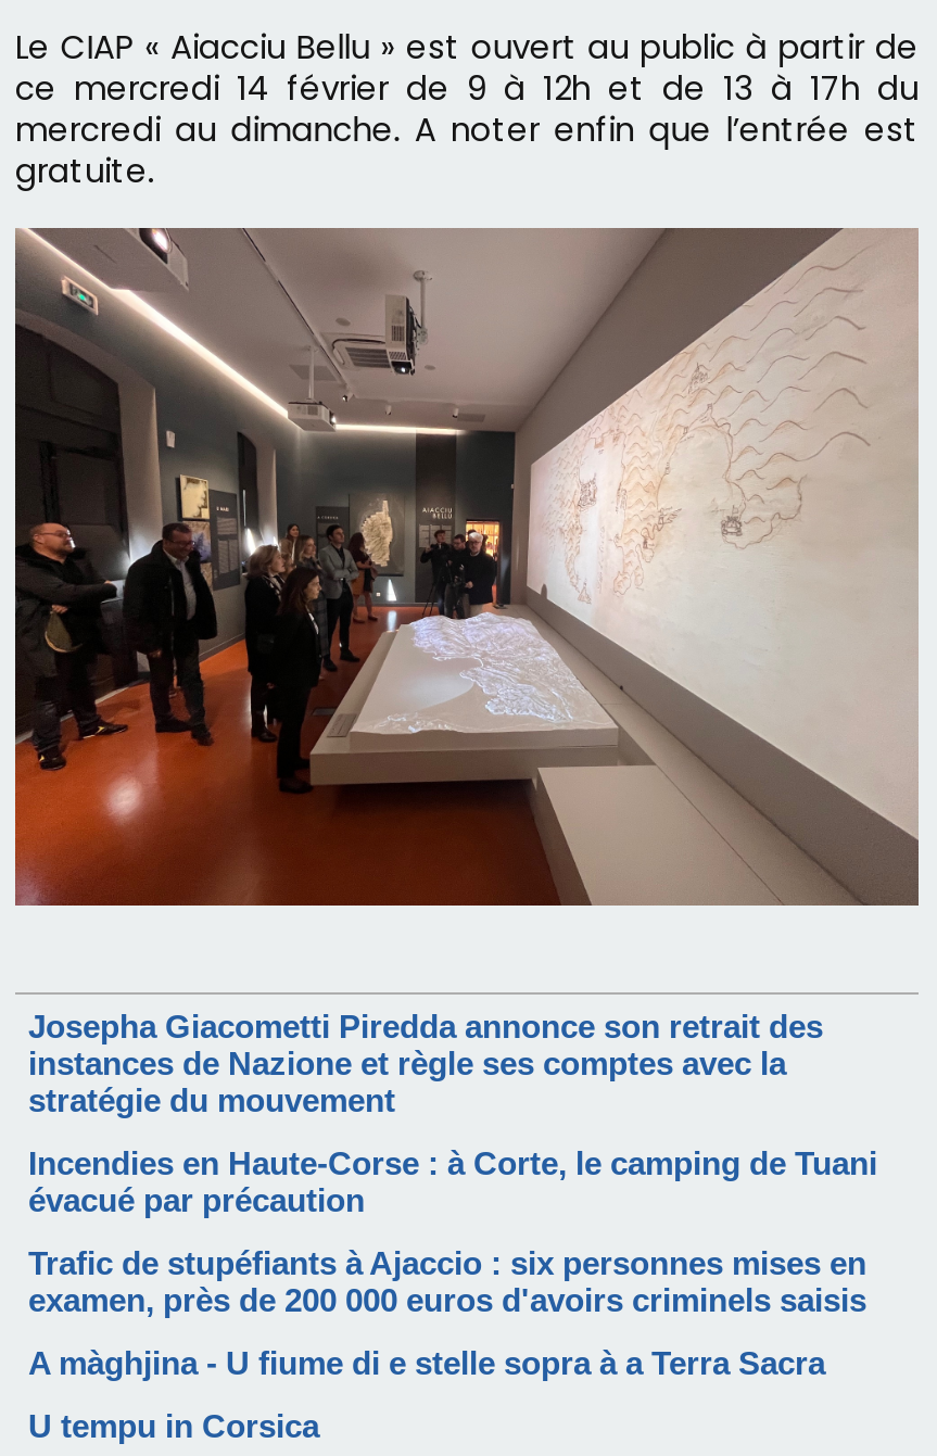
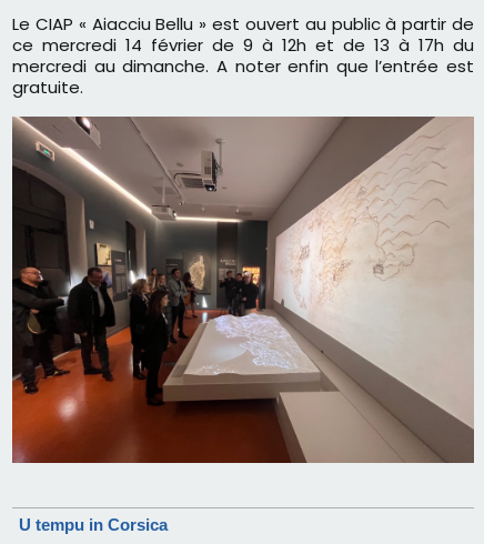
- Josepha Giacometti Piredda annonce son retrait des
- instances de Nazione et règle ses comptes avec la
- stratégie du mouvement
- Incendies en Haute-Corse : à Corte, le camping de Tuani
- évacué par précaution
- Trafic de stupéfiants à Ajaccio : six personnes mises en
- examen, près de 200 000 euros d'avoirs criminels saisis
- A màghjina - U fiume di e stelle sopra à a Terra Sacra
